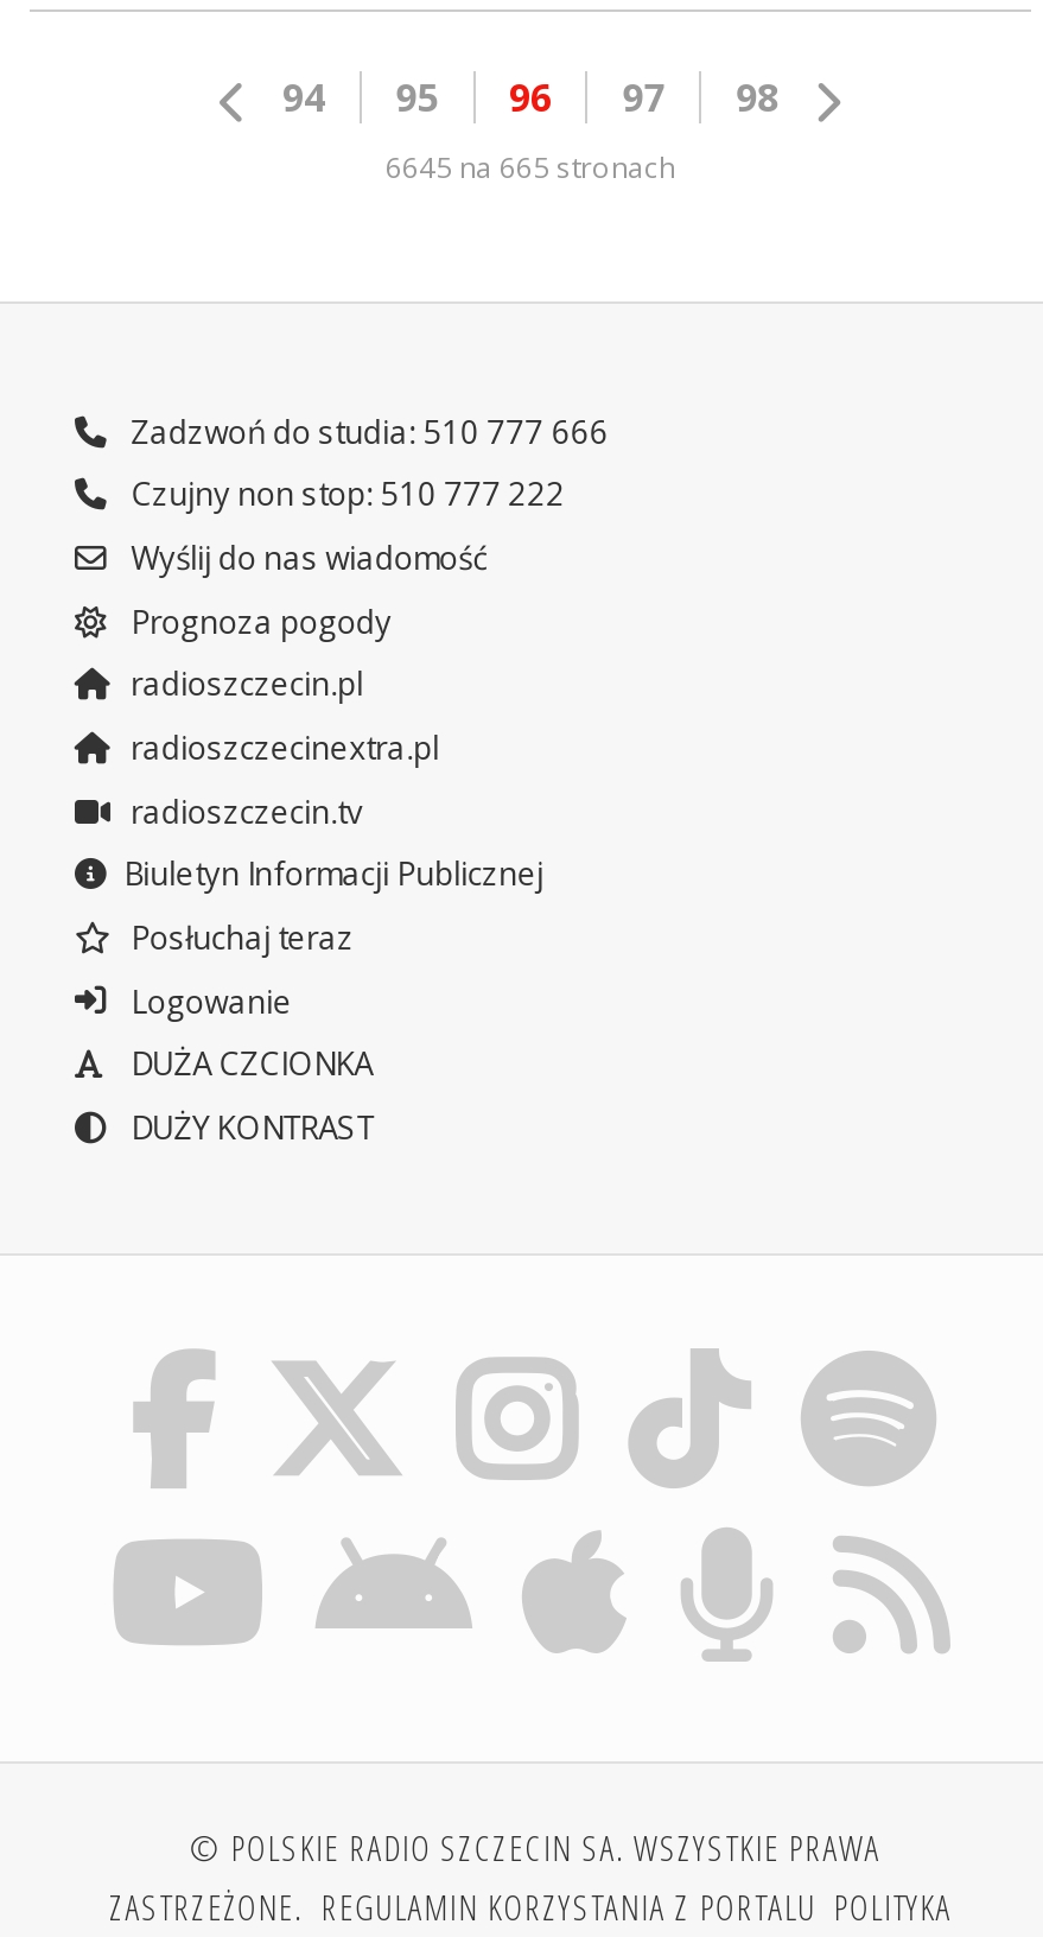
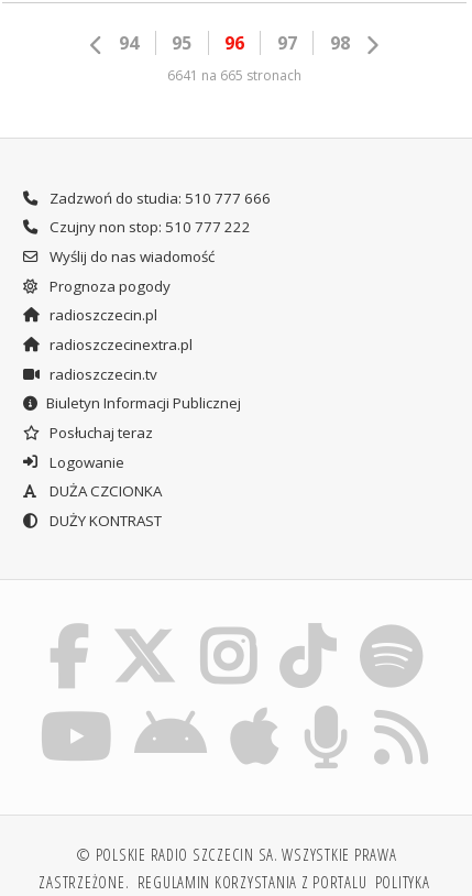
- 6645 na 665 stronach
+ 6641 na 665 stronach
